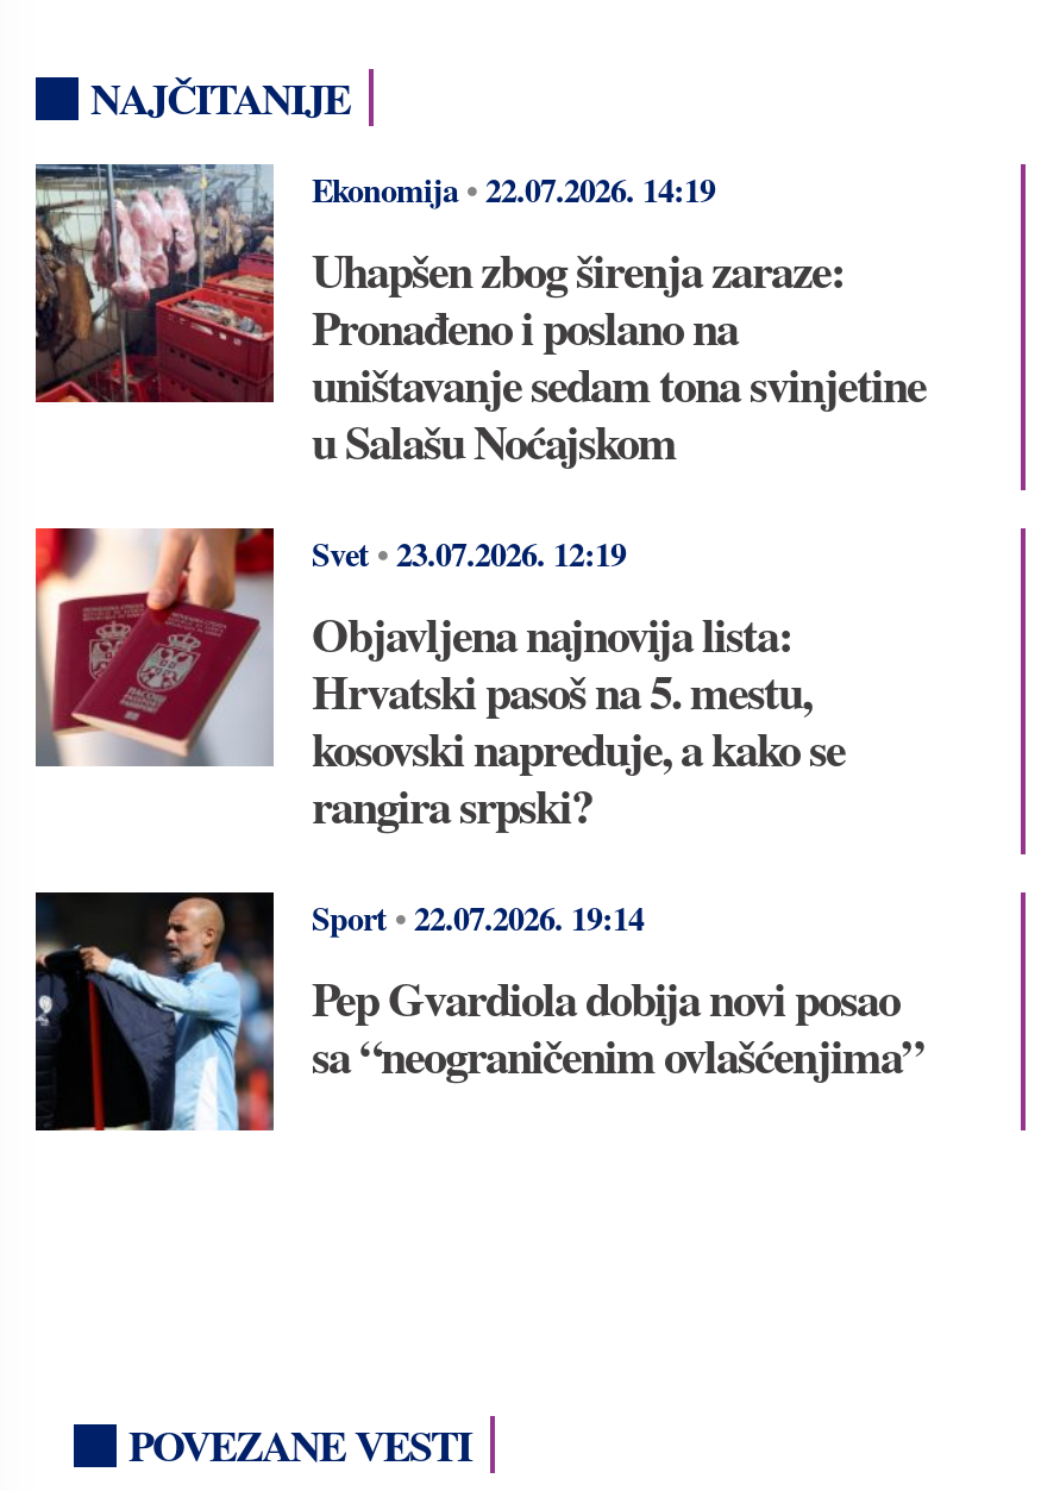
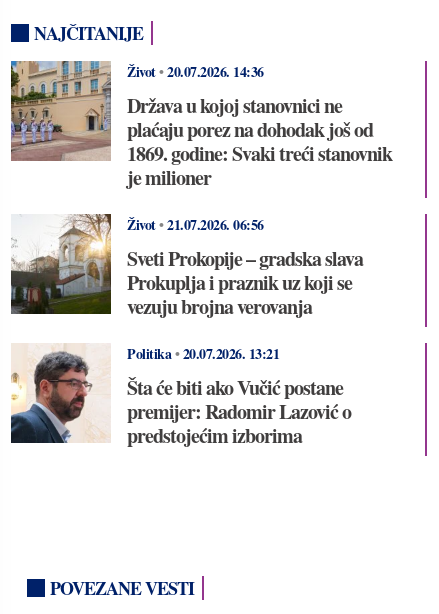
- [image]
- Ekonomija •22.07.2026. 14:19
- Uhapšen zbog širenja zaraze:
- Pronađeno i poslano na
- uništavanje sedam tona svinjetine
- u Salašu Noćajskom
+ [image]
+ Život •20.07.2026. 14:36
+ Država u kojoj stanovnici ne
+ plaćaju porez na dohodak još od
+ 1869. godine: Svaki treći stanovnik
+ je milioner

- [image]
- Svet •23.07.2026. 12:19
- Objavljena najnovija lista:
- Hrvatski pasoš na 5. mestu,
- kosovski napreduje, a kako se
- rangira srpski?
+ [image]
+ Život • 21.07.2026. 06:56
+ Sveti Prokopije – gradska slava
+ Prokuplja i praznik uz koji se
+ vezuju brojna verovanja

- [image]
- Sport •22.07.2026. 19:14
- Pep Gvardiola dobija novi posao
- sa “neograničenim ovlašćenjima”
+ [image]
+ Politika • 20.07.2026. 13:21
+ Šta će biti ako Vučić postane
+ premijer: Radomir Lazović o
+ predstojećim izborima
